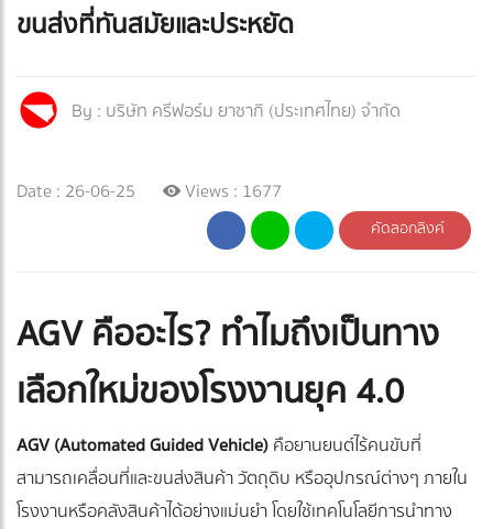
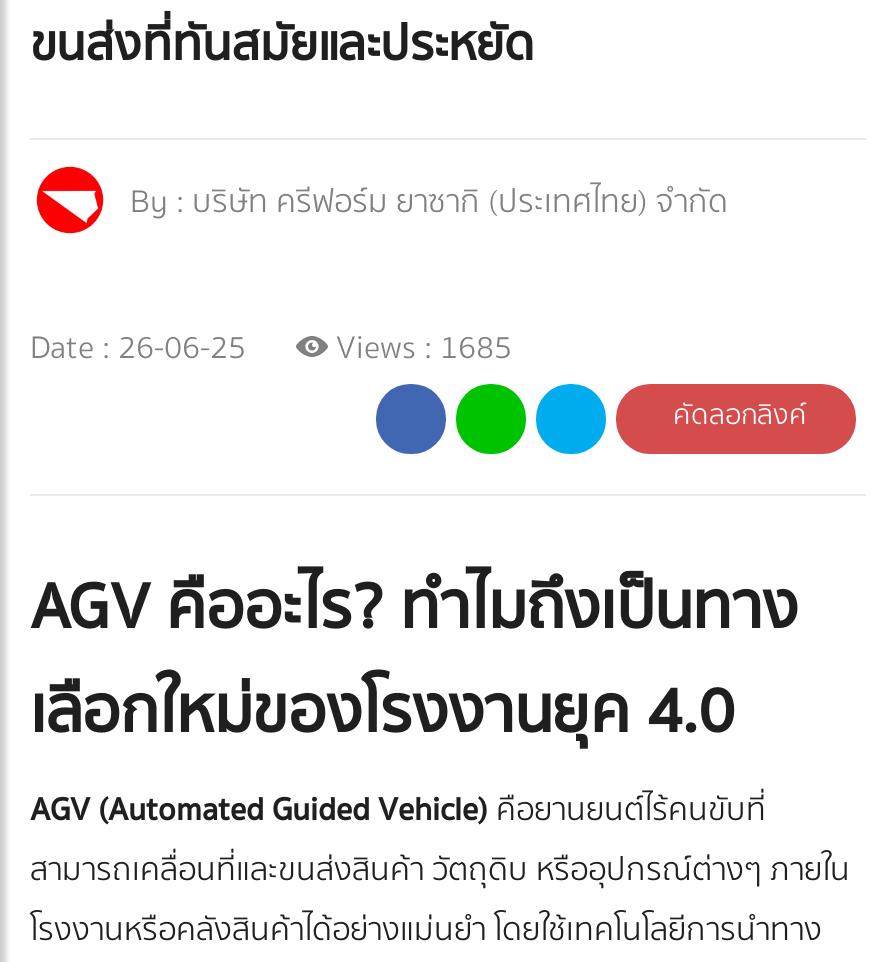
- Views : 1677
+ Views : 1685
